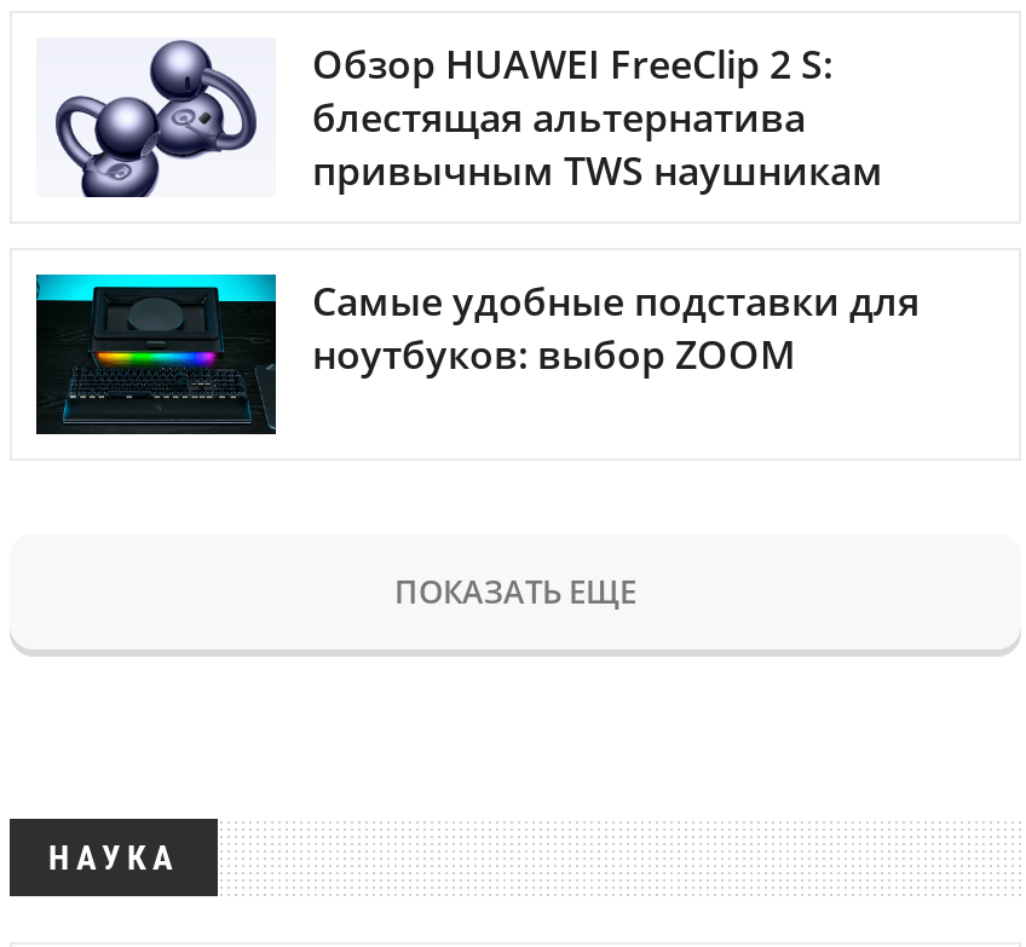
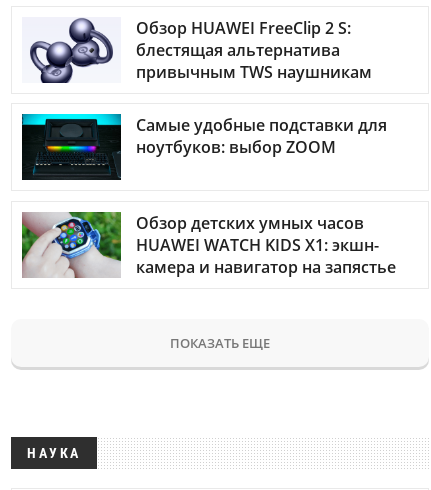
+ [image]
+ Обзор детских умных часов
+ HUAWEI WATCH KIDS X1: экшн-
+ камера и навигатор на запястье
